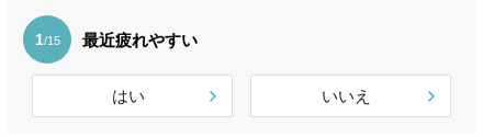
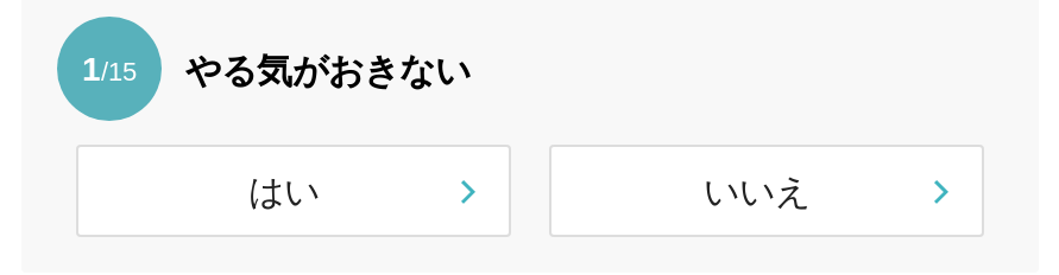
- 最近疲れやすい
+ やる気がおきない
